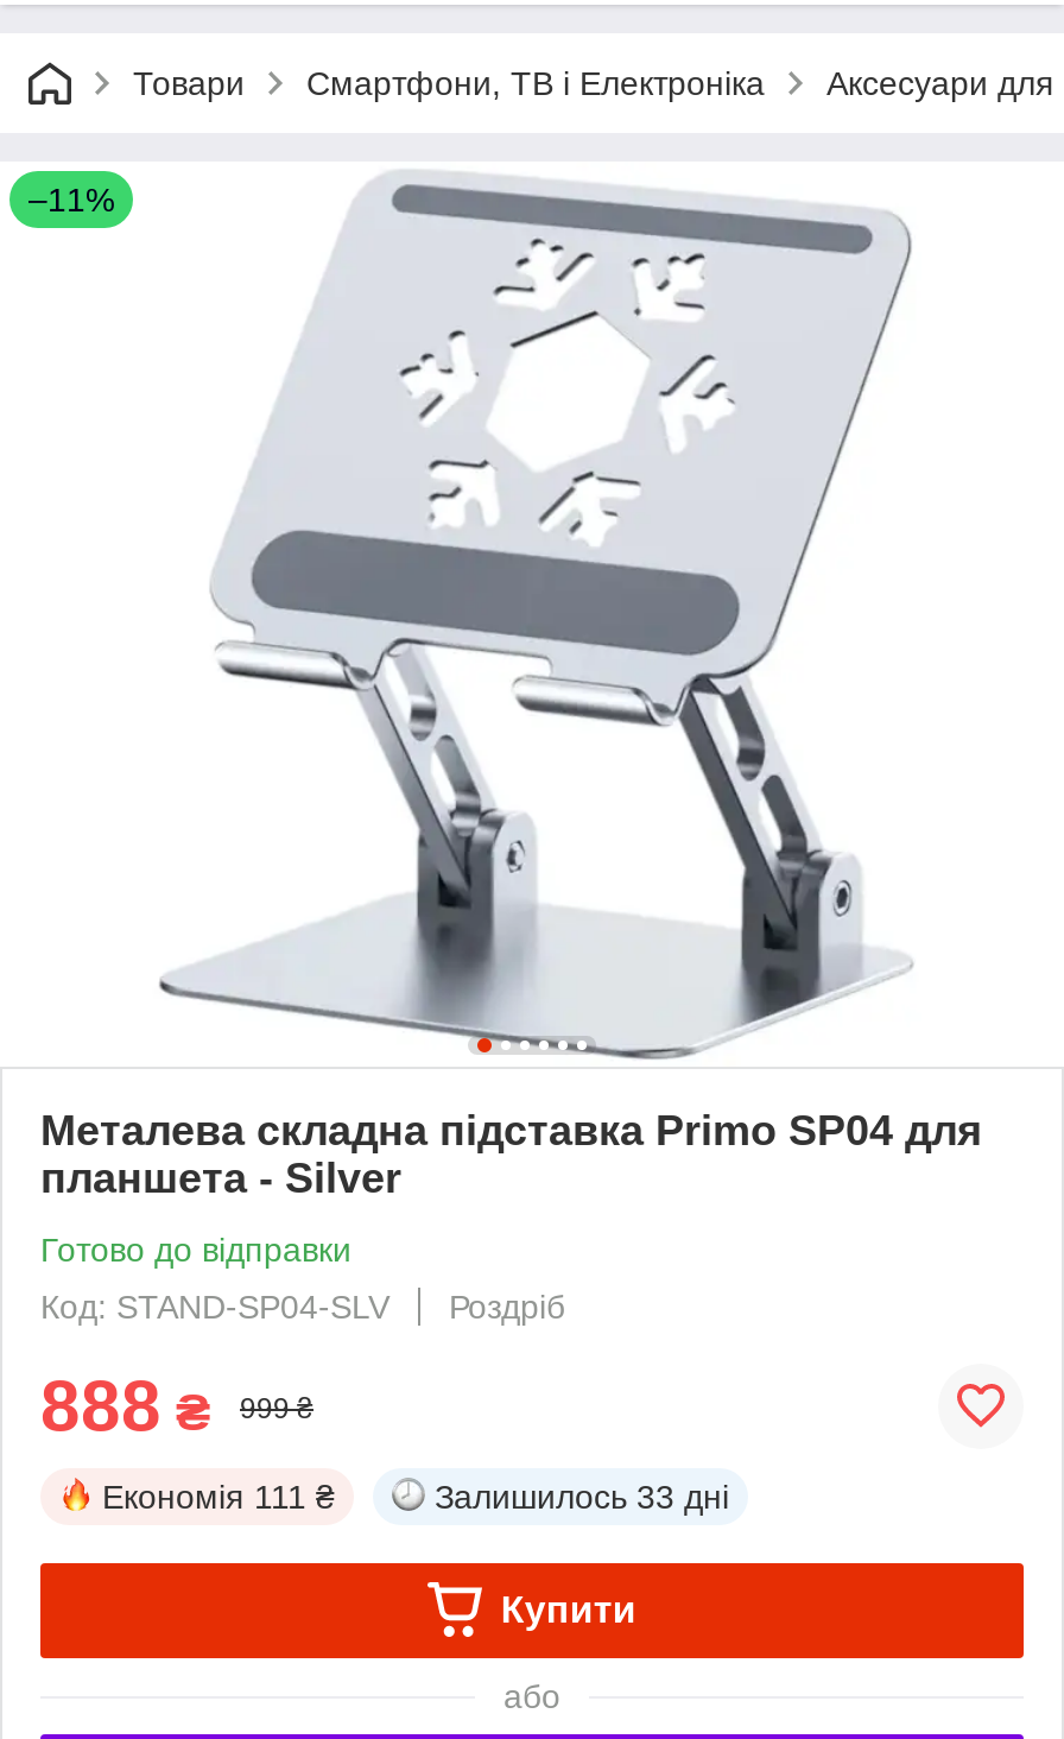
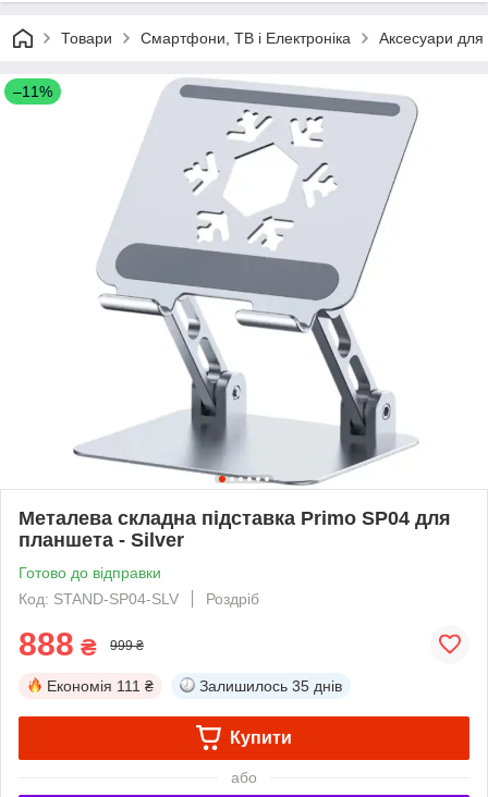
- Залишилось 33 дні
+ Залишилось 35 днів
